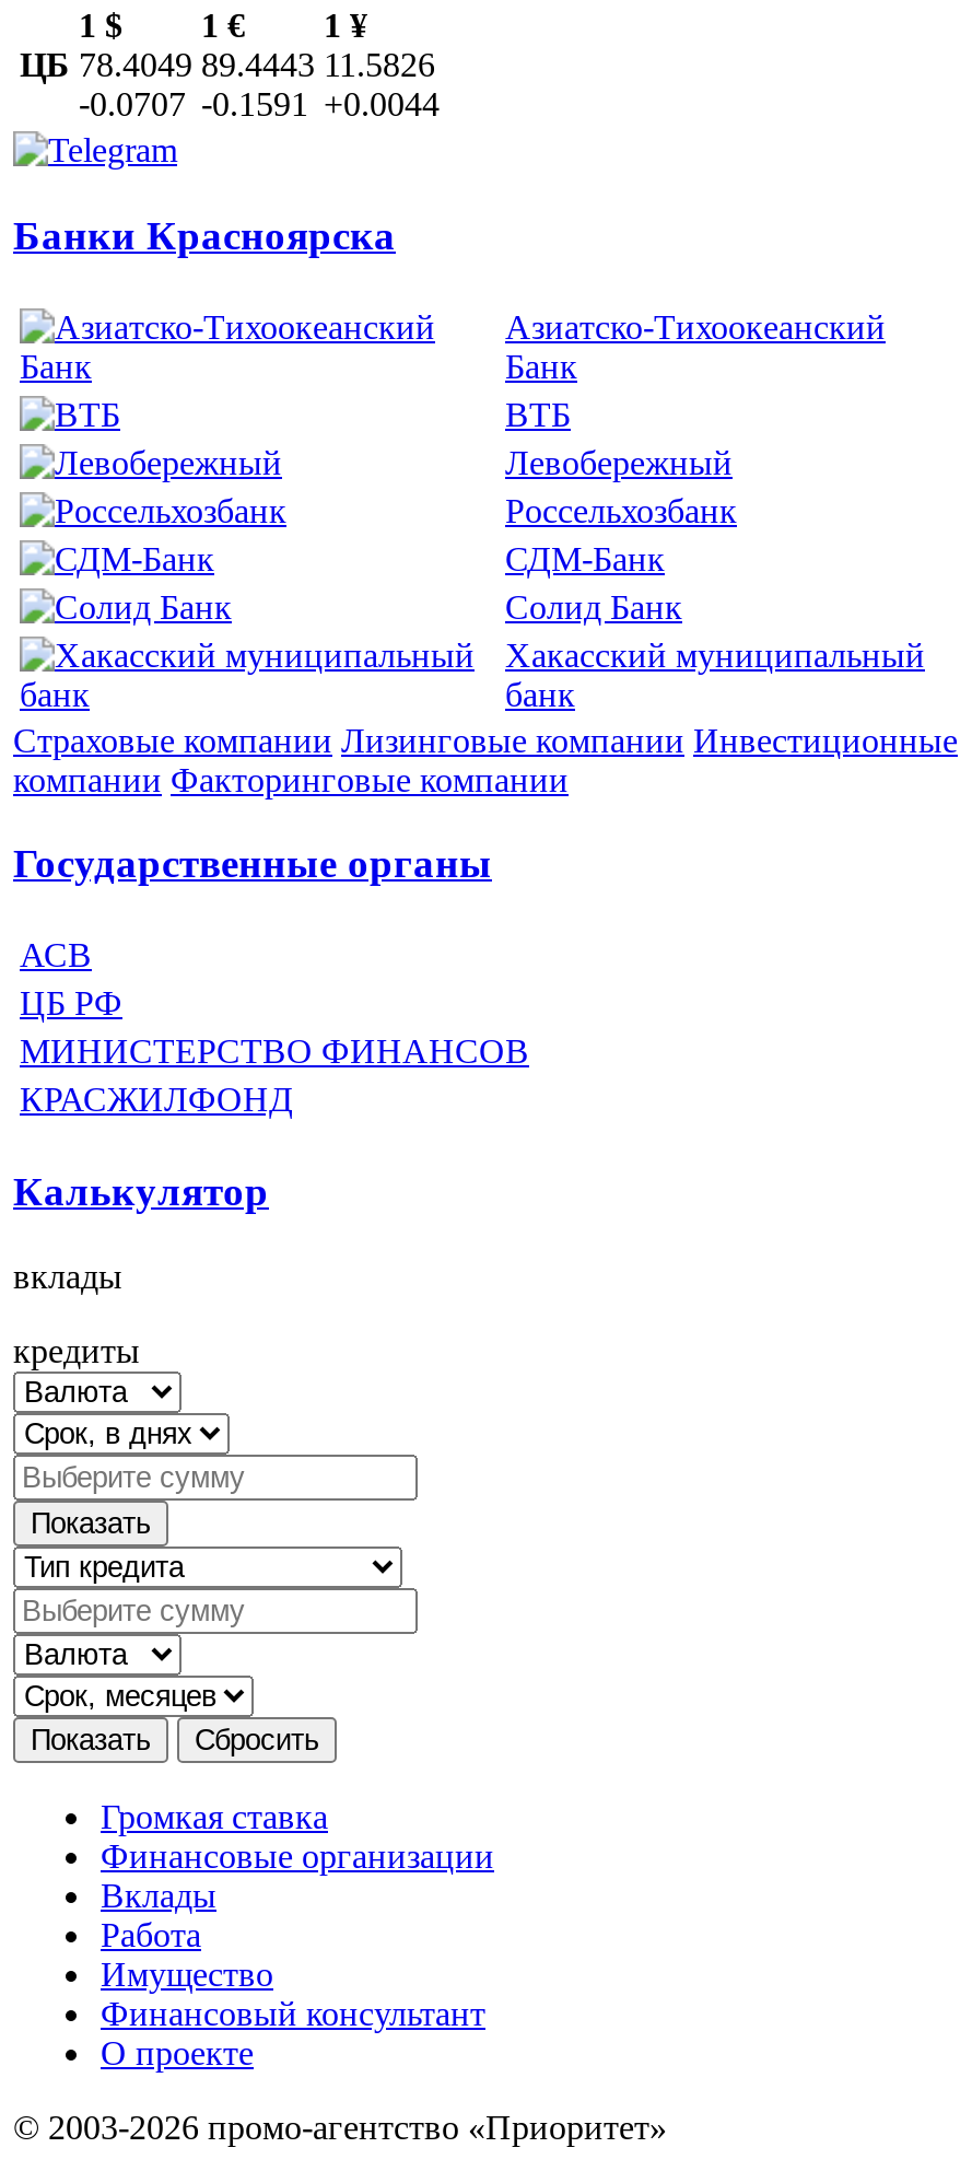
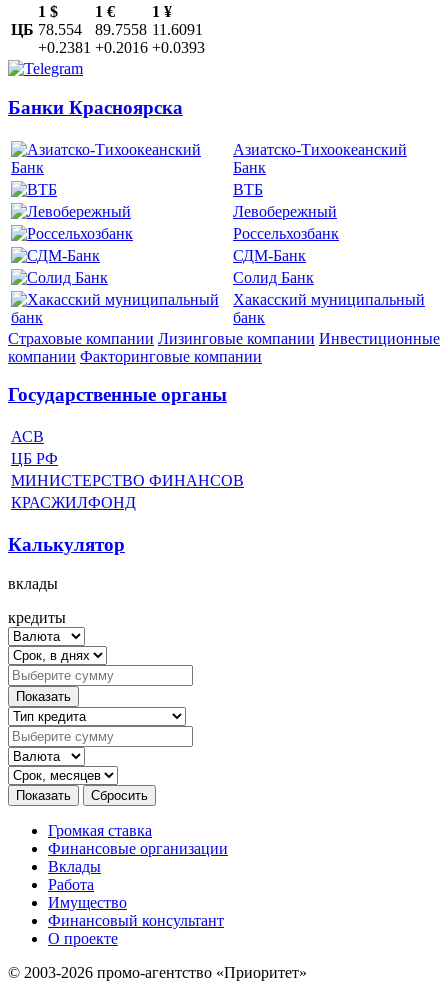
- 78.4049
+ 78.554

- 89.4443
+ 89.7558

- 11.5826
+ 11.6091

- -0.0707
+ +0.2381

- -0.1591
+ +0.2016

- +0.0044
+ +0.0393
